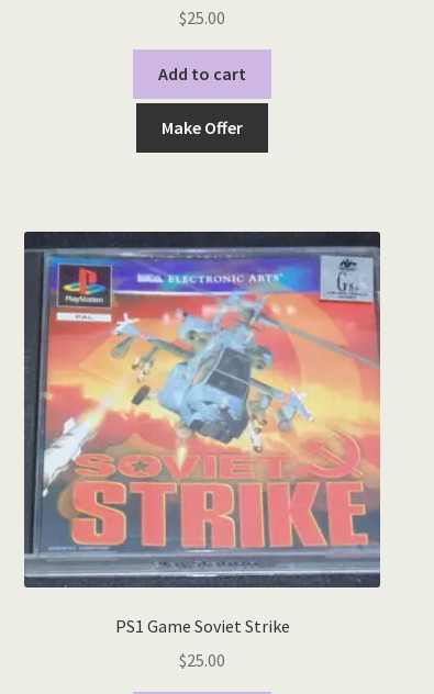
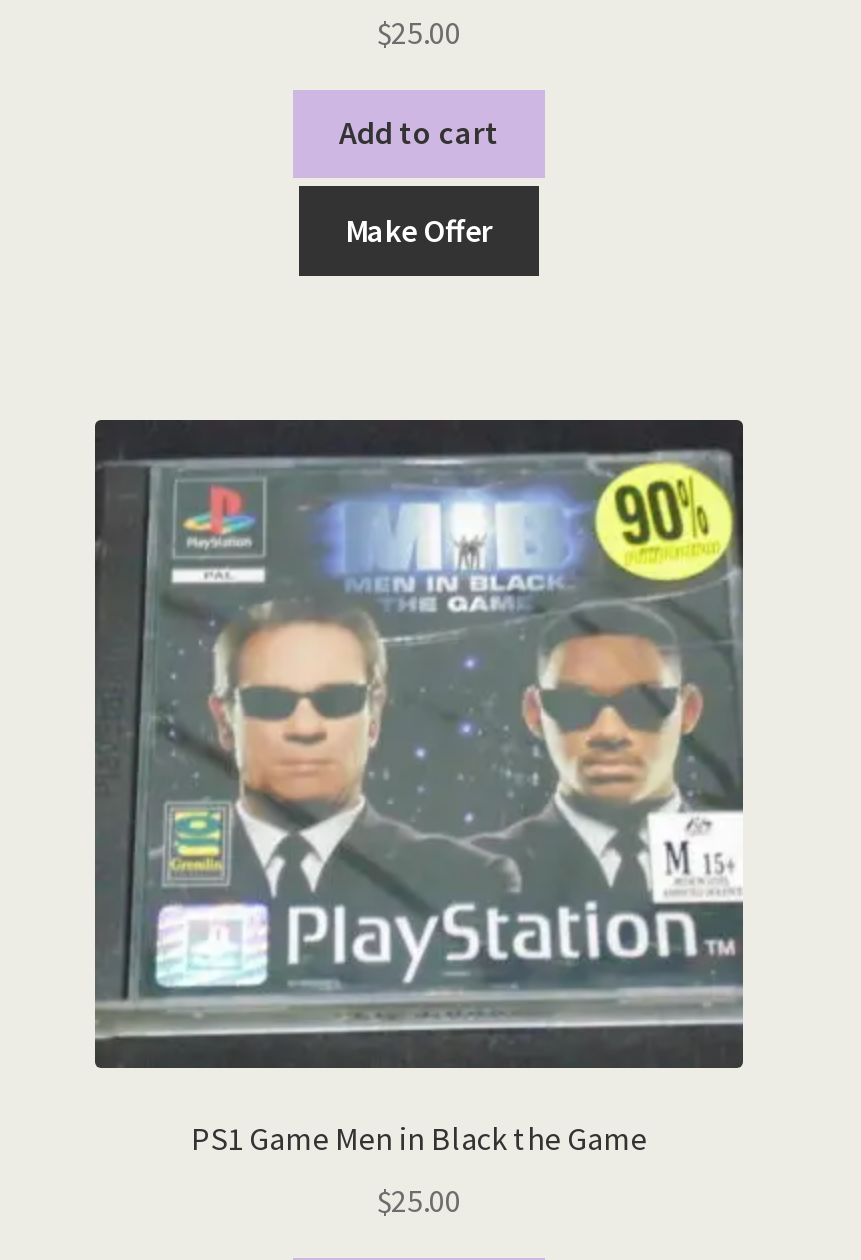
- [image]
- PS1 Game Soviet Strike
+ [image]
+ PS1 Game Men in Black the Game
